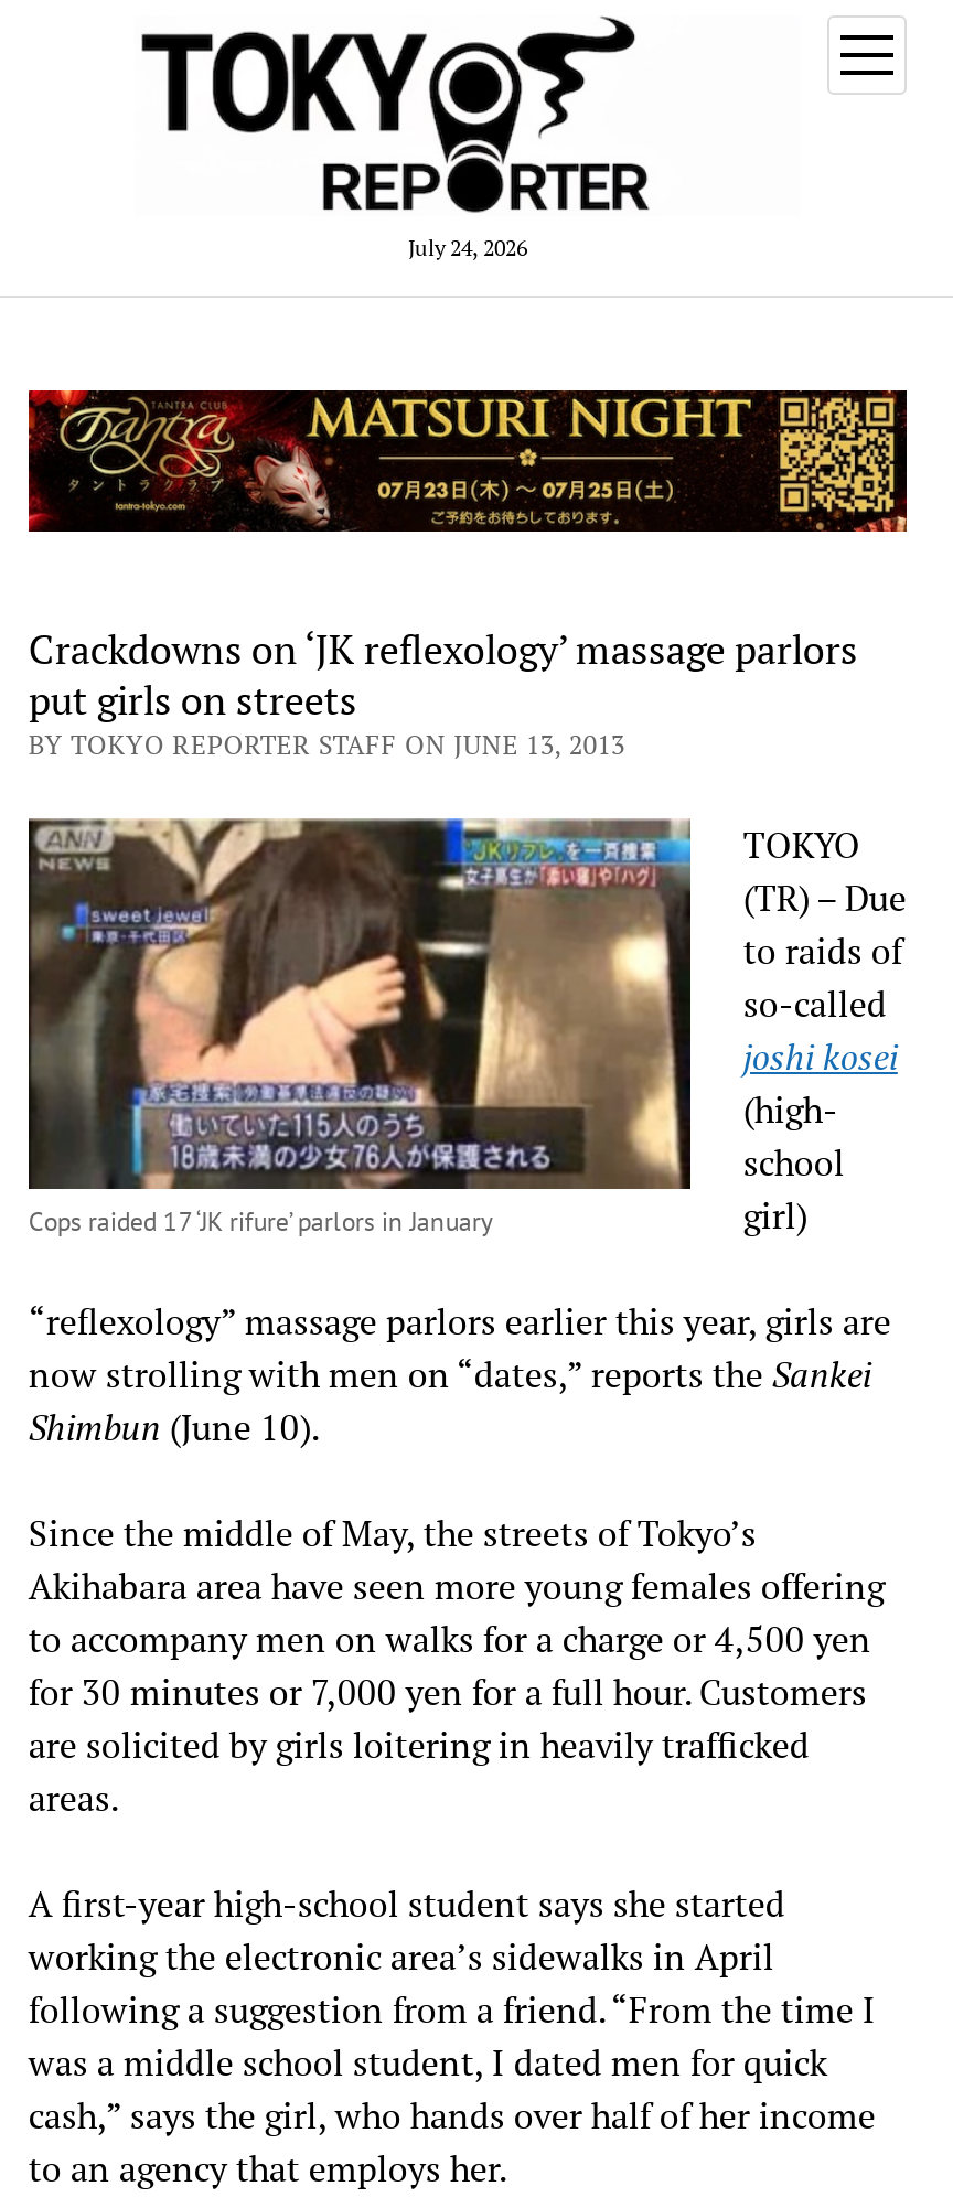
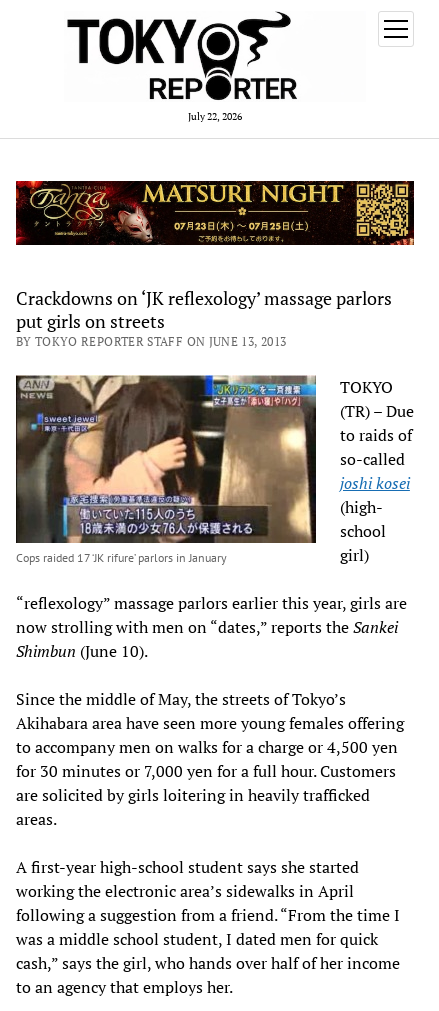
- July 24, 2026
+ July 22, 2026
